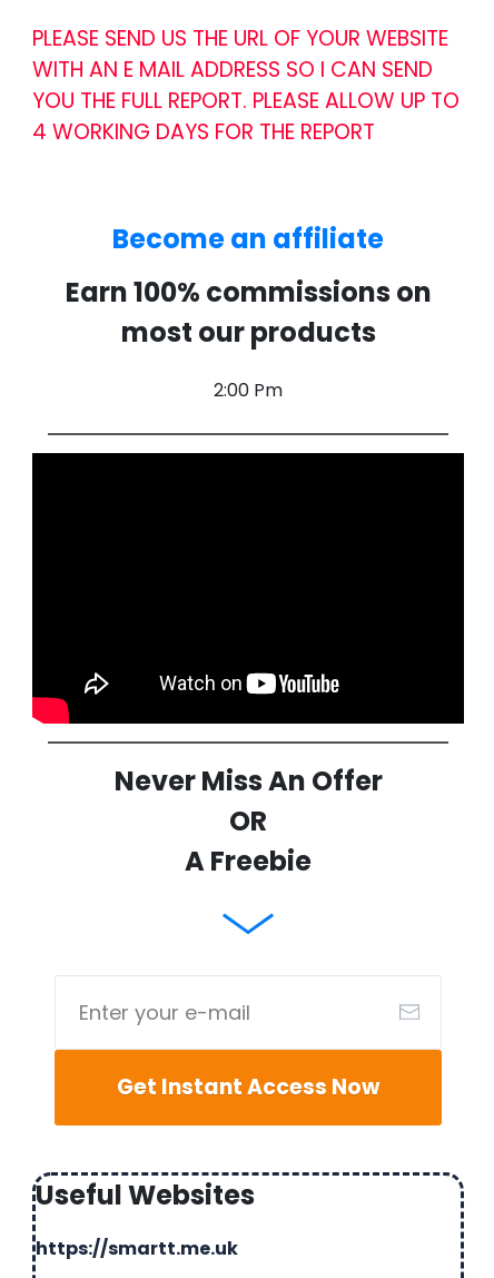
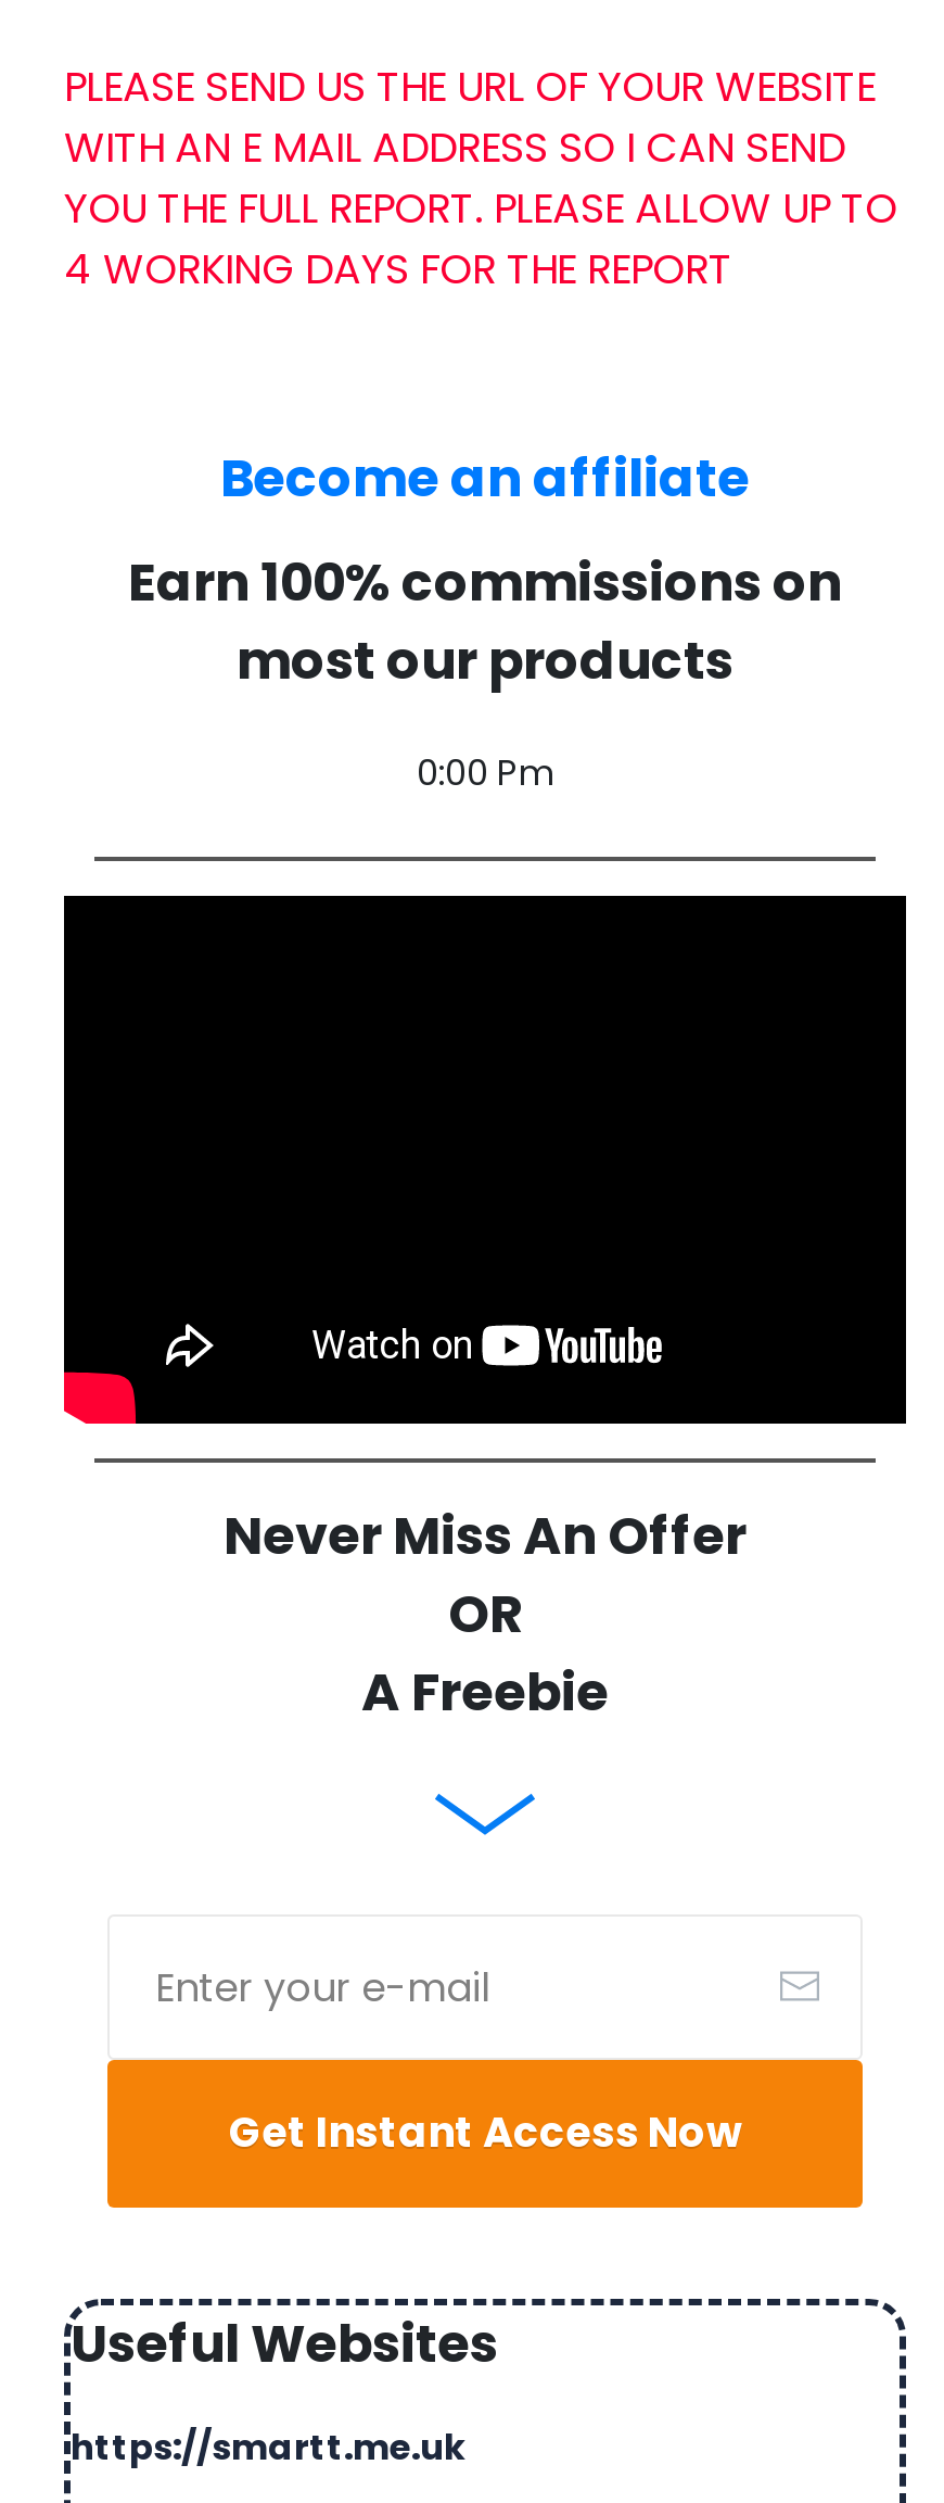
- 2:00 Pm
+ 0:00 Pm
